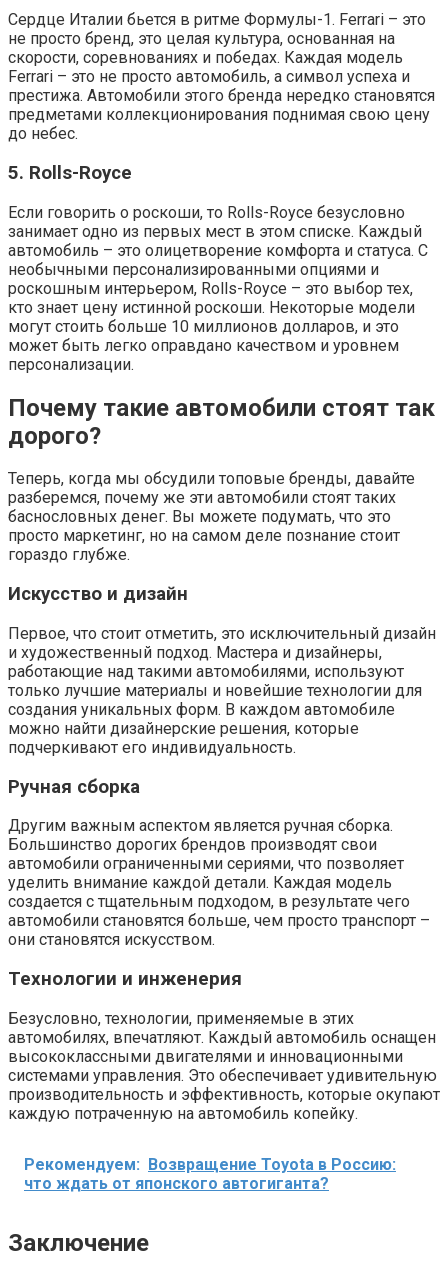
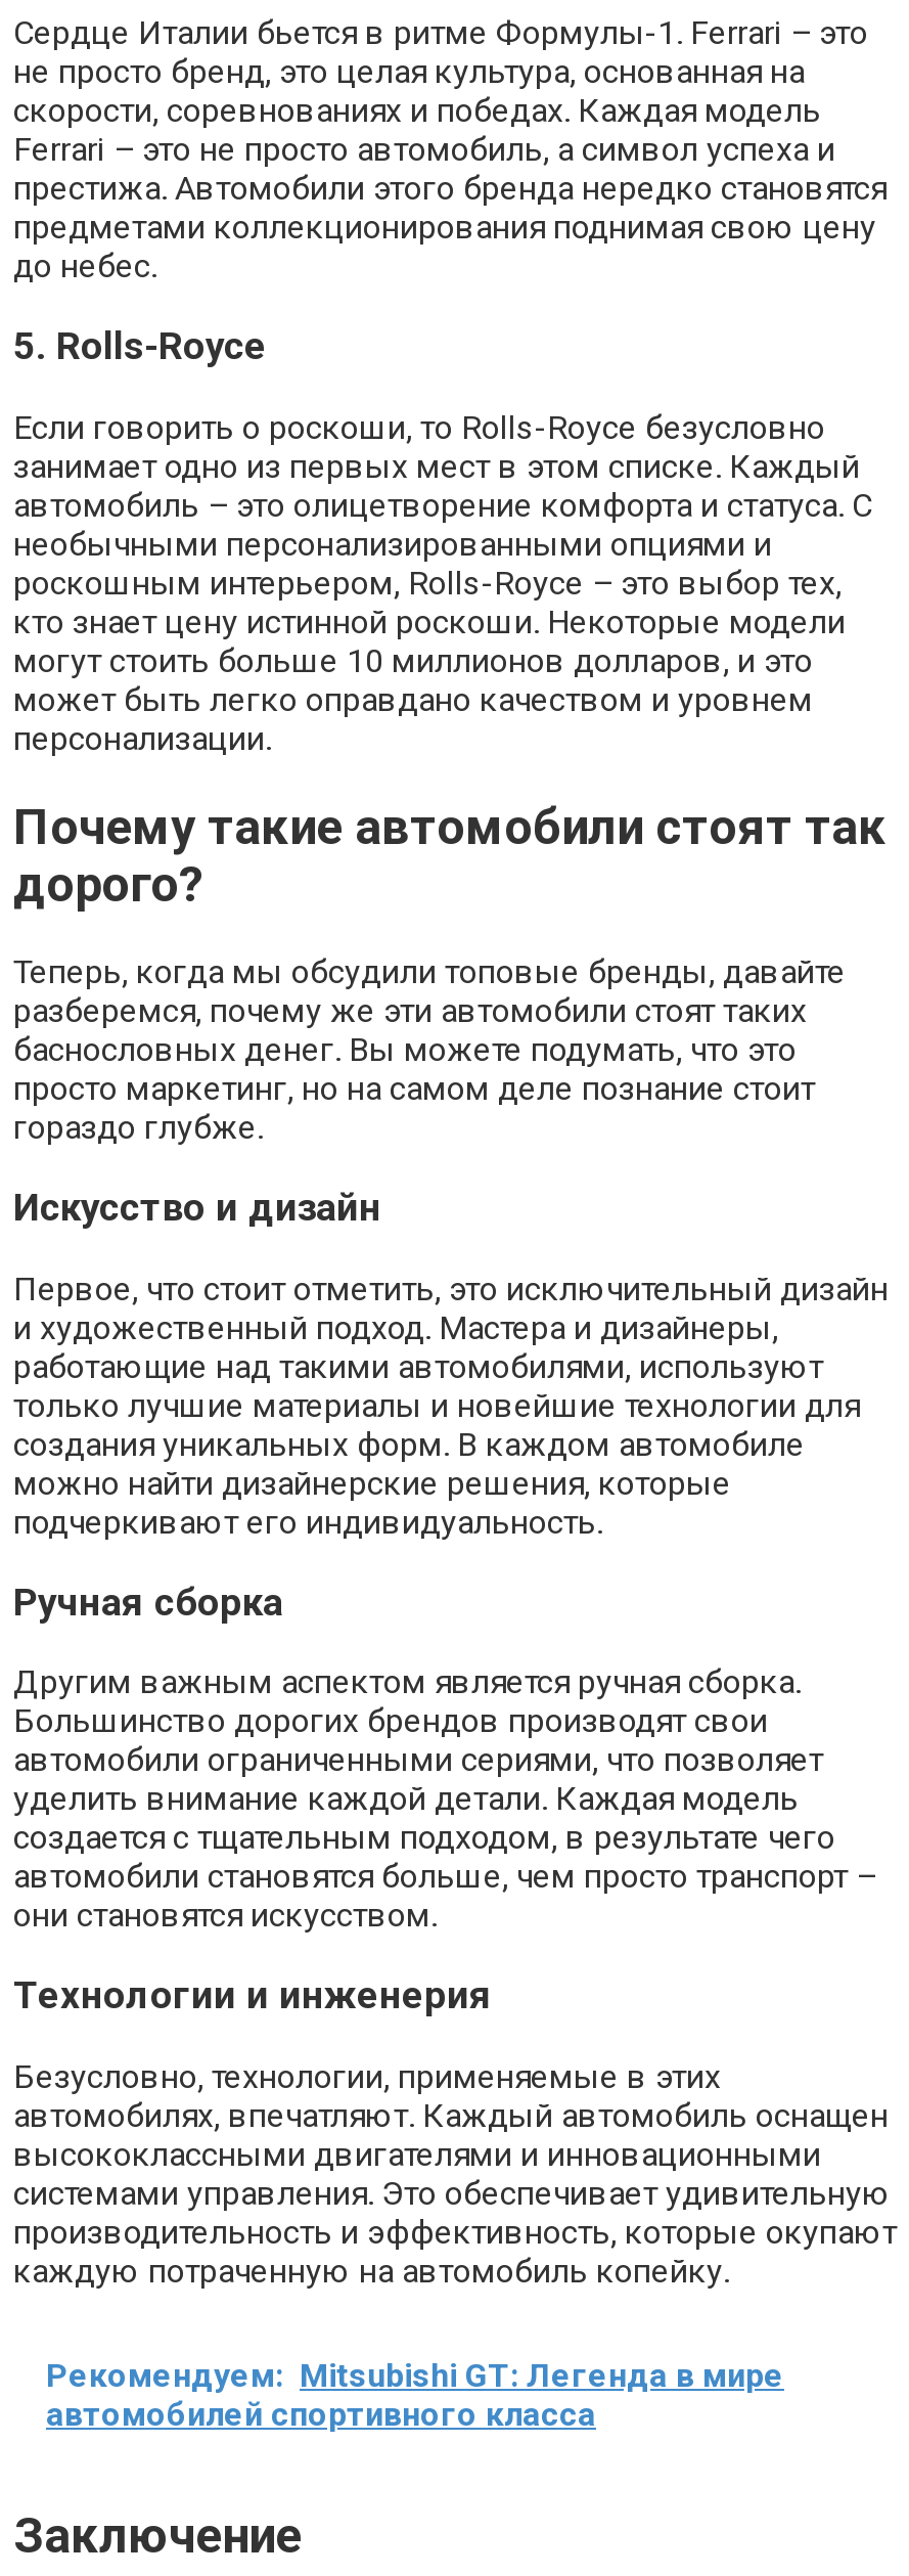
- Рекомендуем: Возвращение Toyota в Россию:
- что ждать от японского автогиганта?
+ Рекомендуем: Mitsubishi GT: Легенда в мире
+ автомобилей спортивного класса
